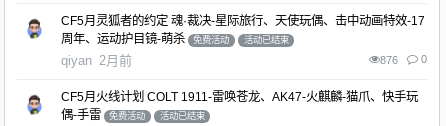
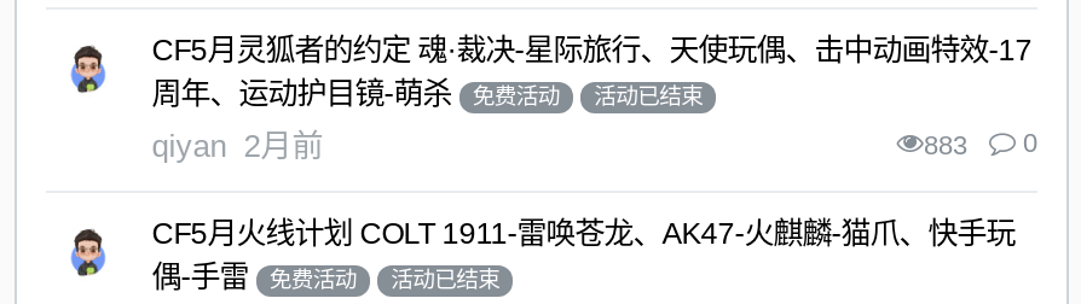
- 876 0
+ 883 0
